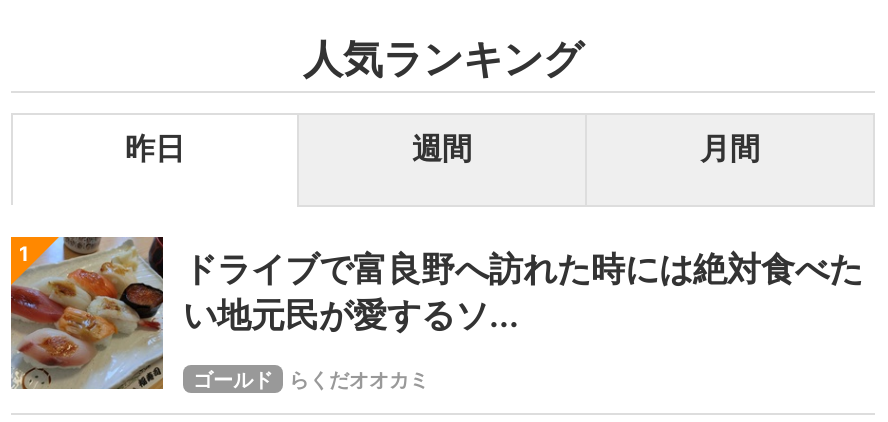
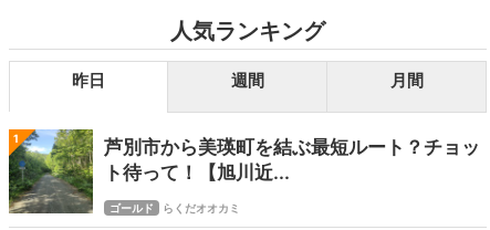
- [image]
- ドライブで富良野へ訪れた時には絶対食べた
- い地元民が愛するソ...
+ [image]
+ 芦別市から美瑛町を結ぶ最短ルート？チョッ
+ ト待って！【旭川近...
